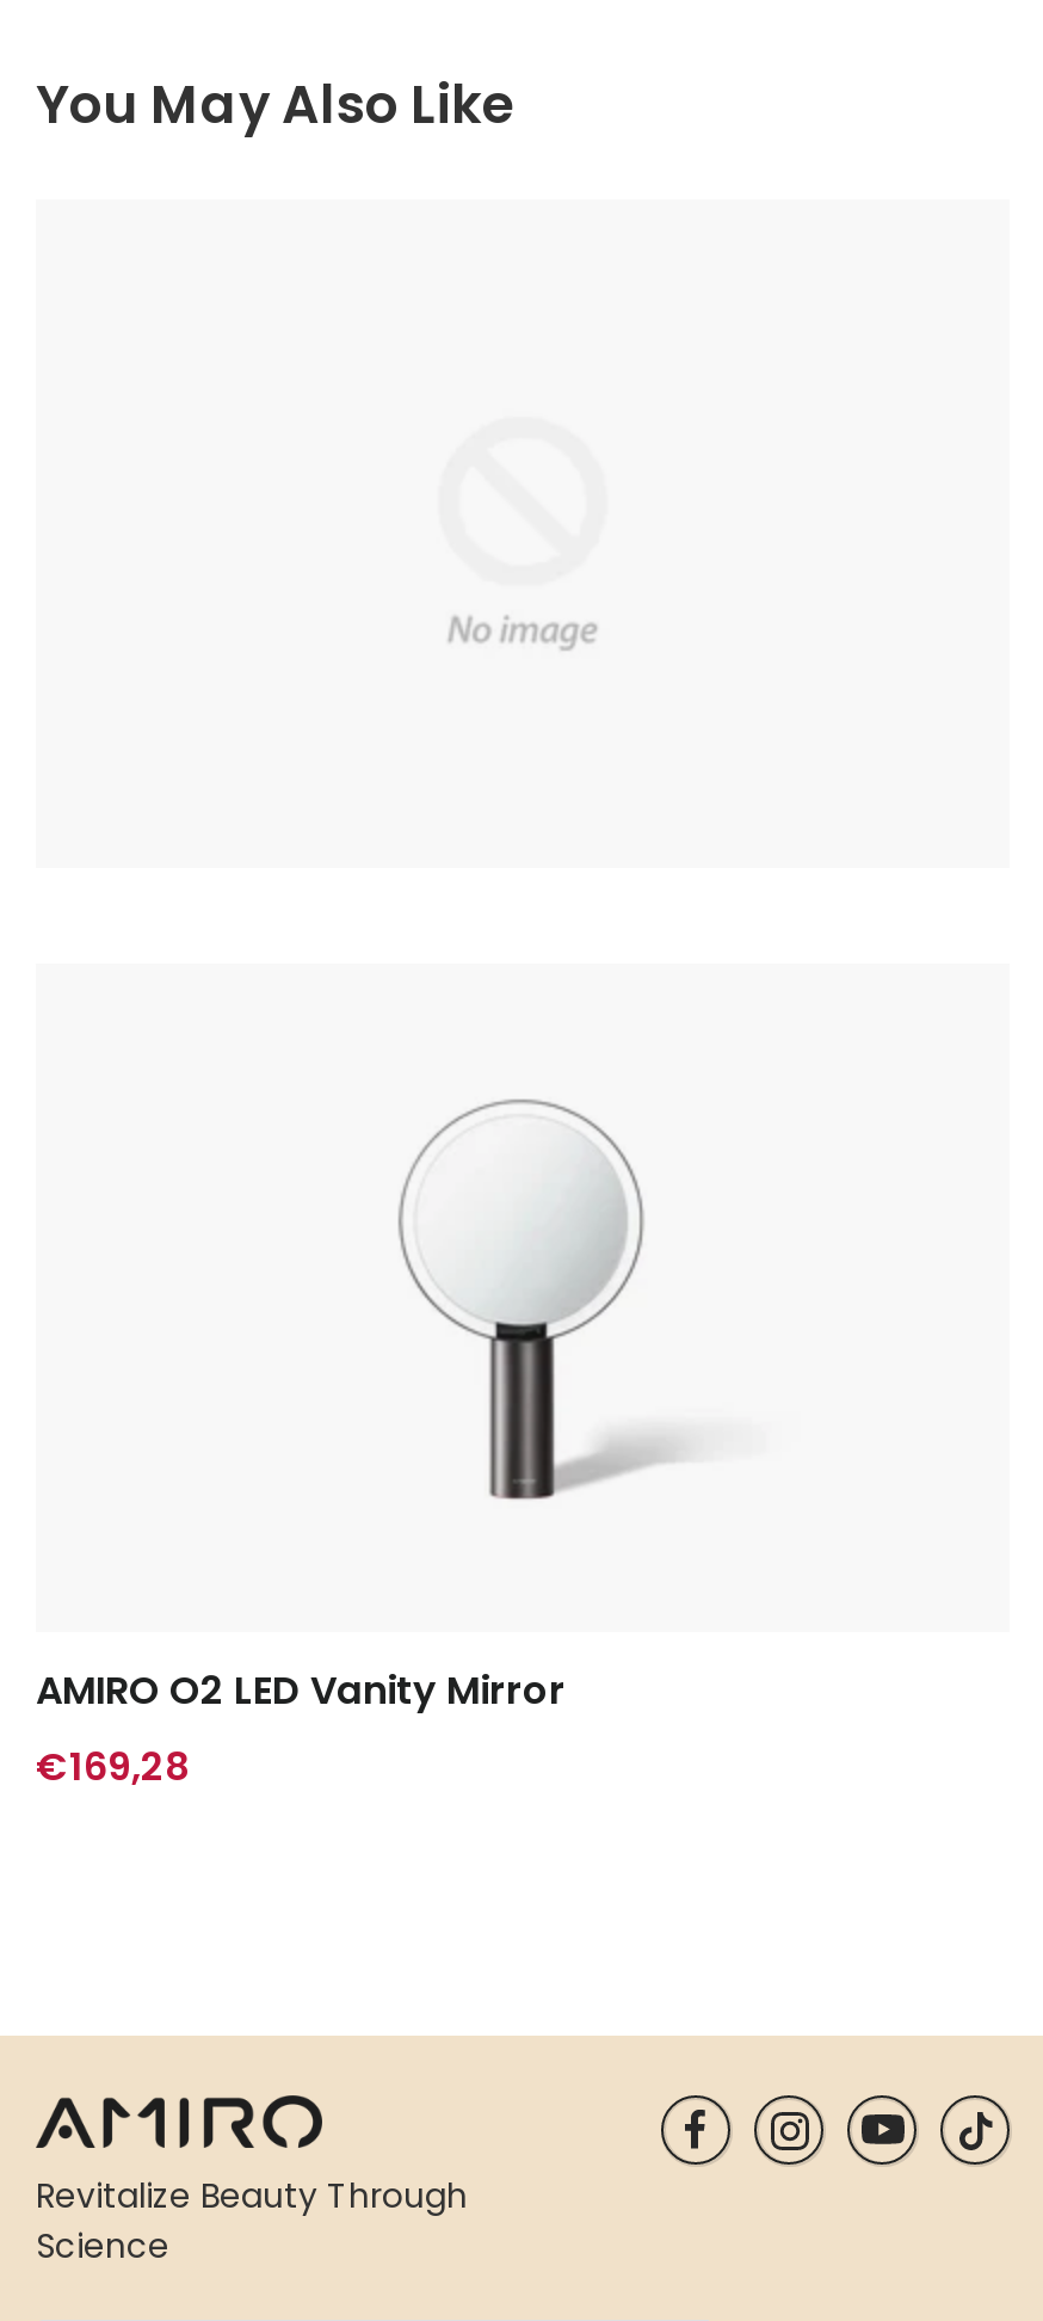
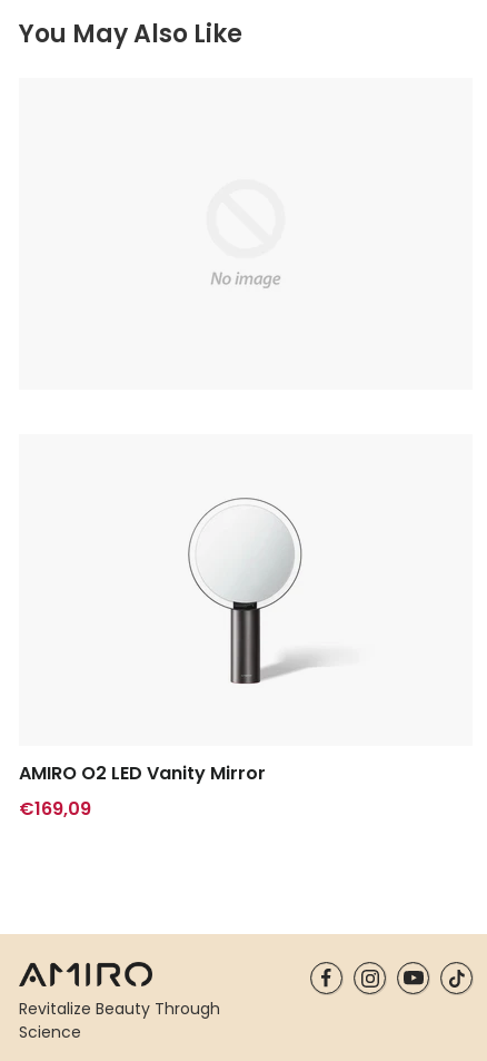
- €169,28
+ €169,09
